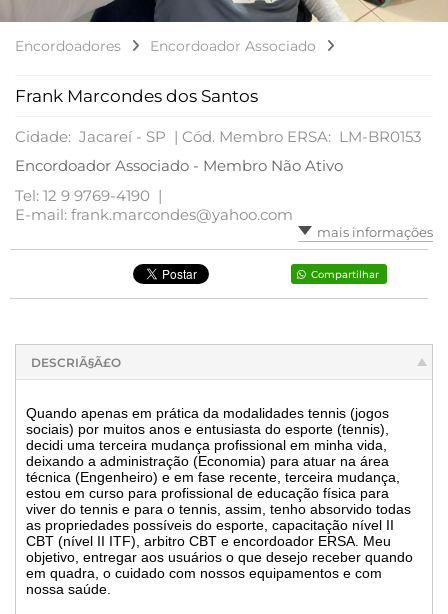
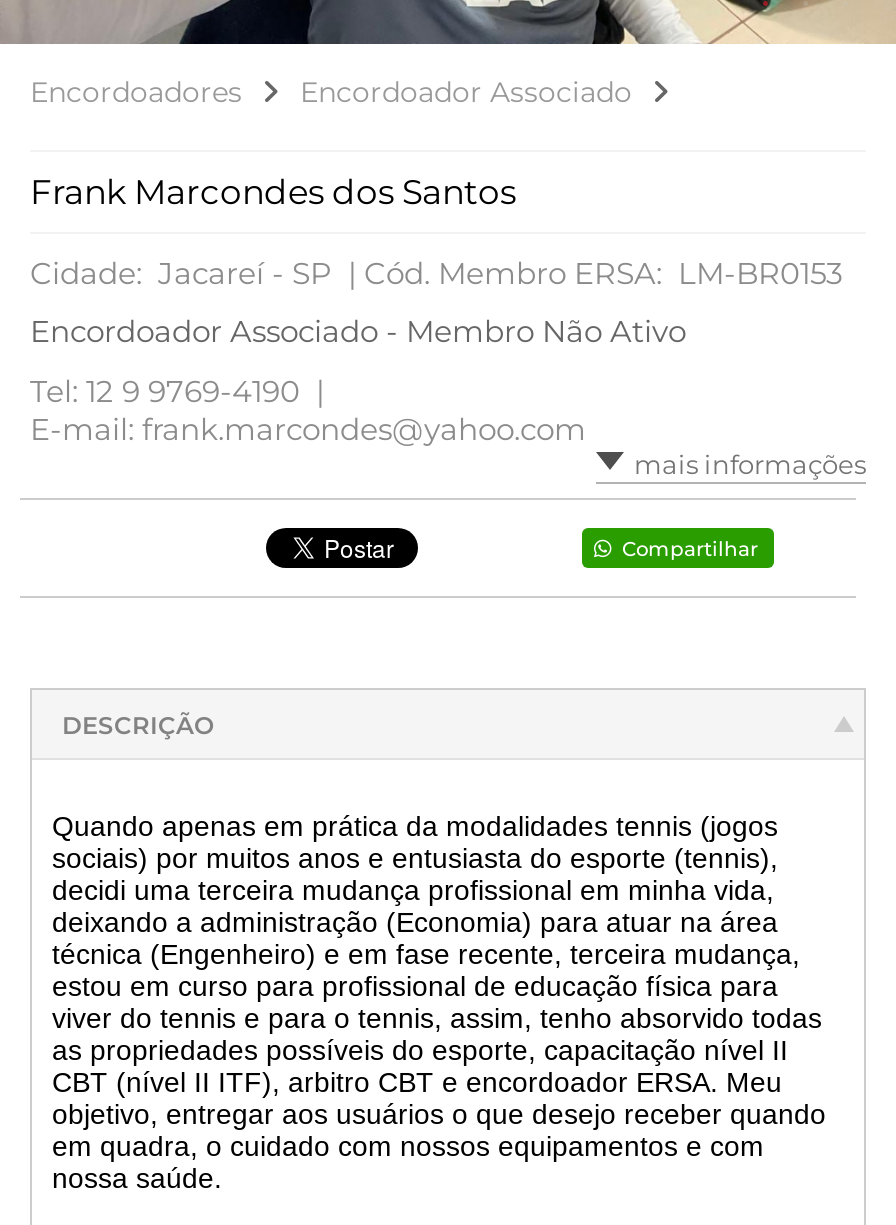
- DESCRIÃ§Ã£O
+ DESCRIÇÃO
